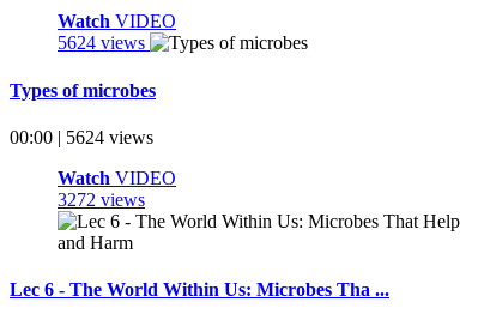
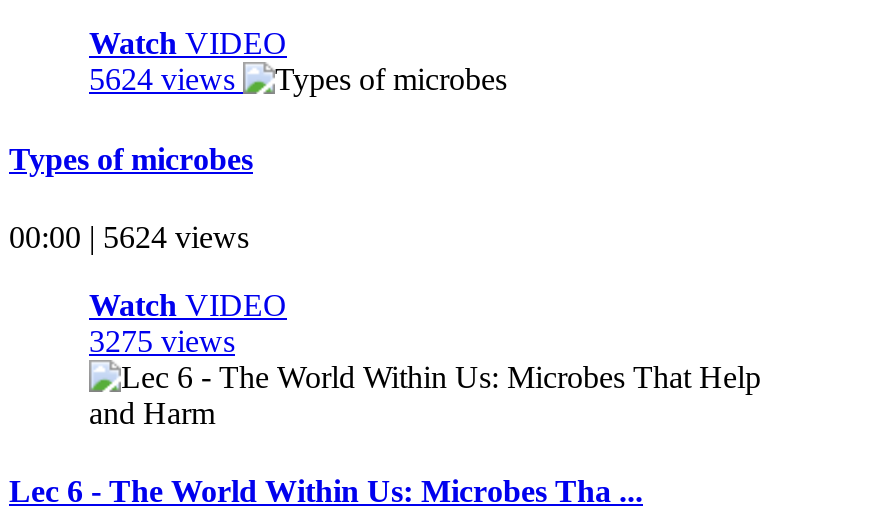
- 3272 views
+ 3275 views
